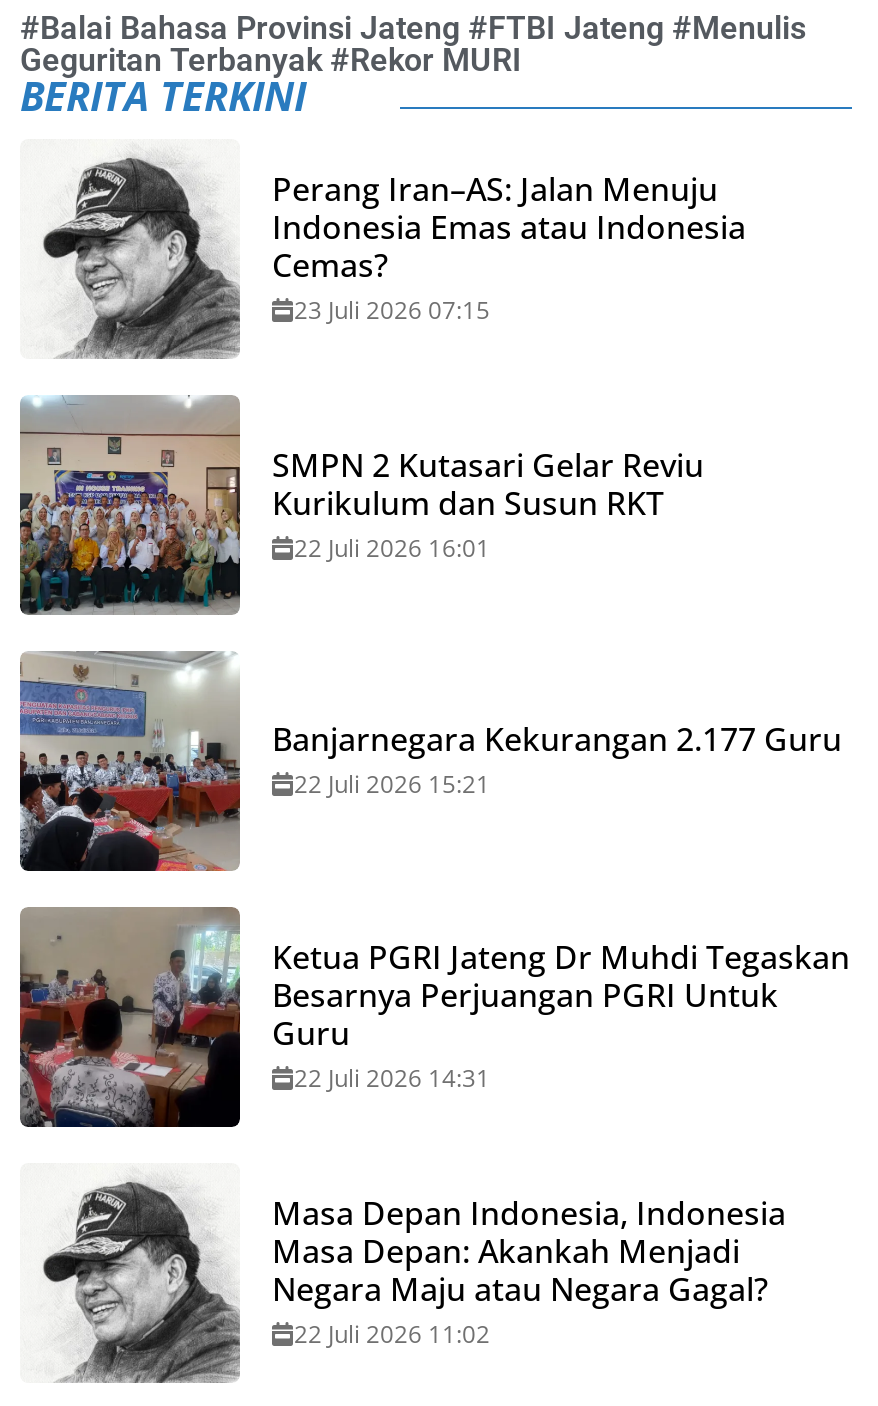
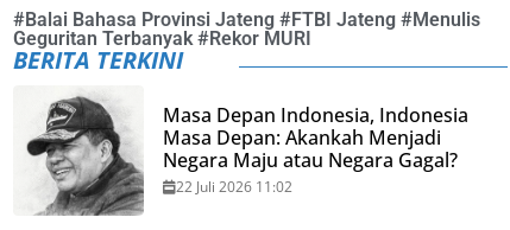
- Perang Iran–AS: Jalan Menuju
- Indonesia Emas atau Indonesia
- Cemas?
- 23 Juli 2026 07:15

- [image]
- SMPN 2 Kutasari Gelar Reviu
- Kurikulum dan Susun RKT
- 22 Juli 2026 16:01

- [image]
- Banjarnegara Kekurangan 2.177 Guru
- 22 Juli 2026 15:21

- [image]
- Ketua PGRI Jateng Dr Muhdi Tegaskan
- Besarnya Perjuangan PGRI Untuk
- Guru
- 22 Juli 2026 14:31
